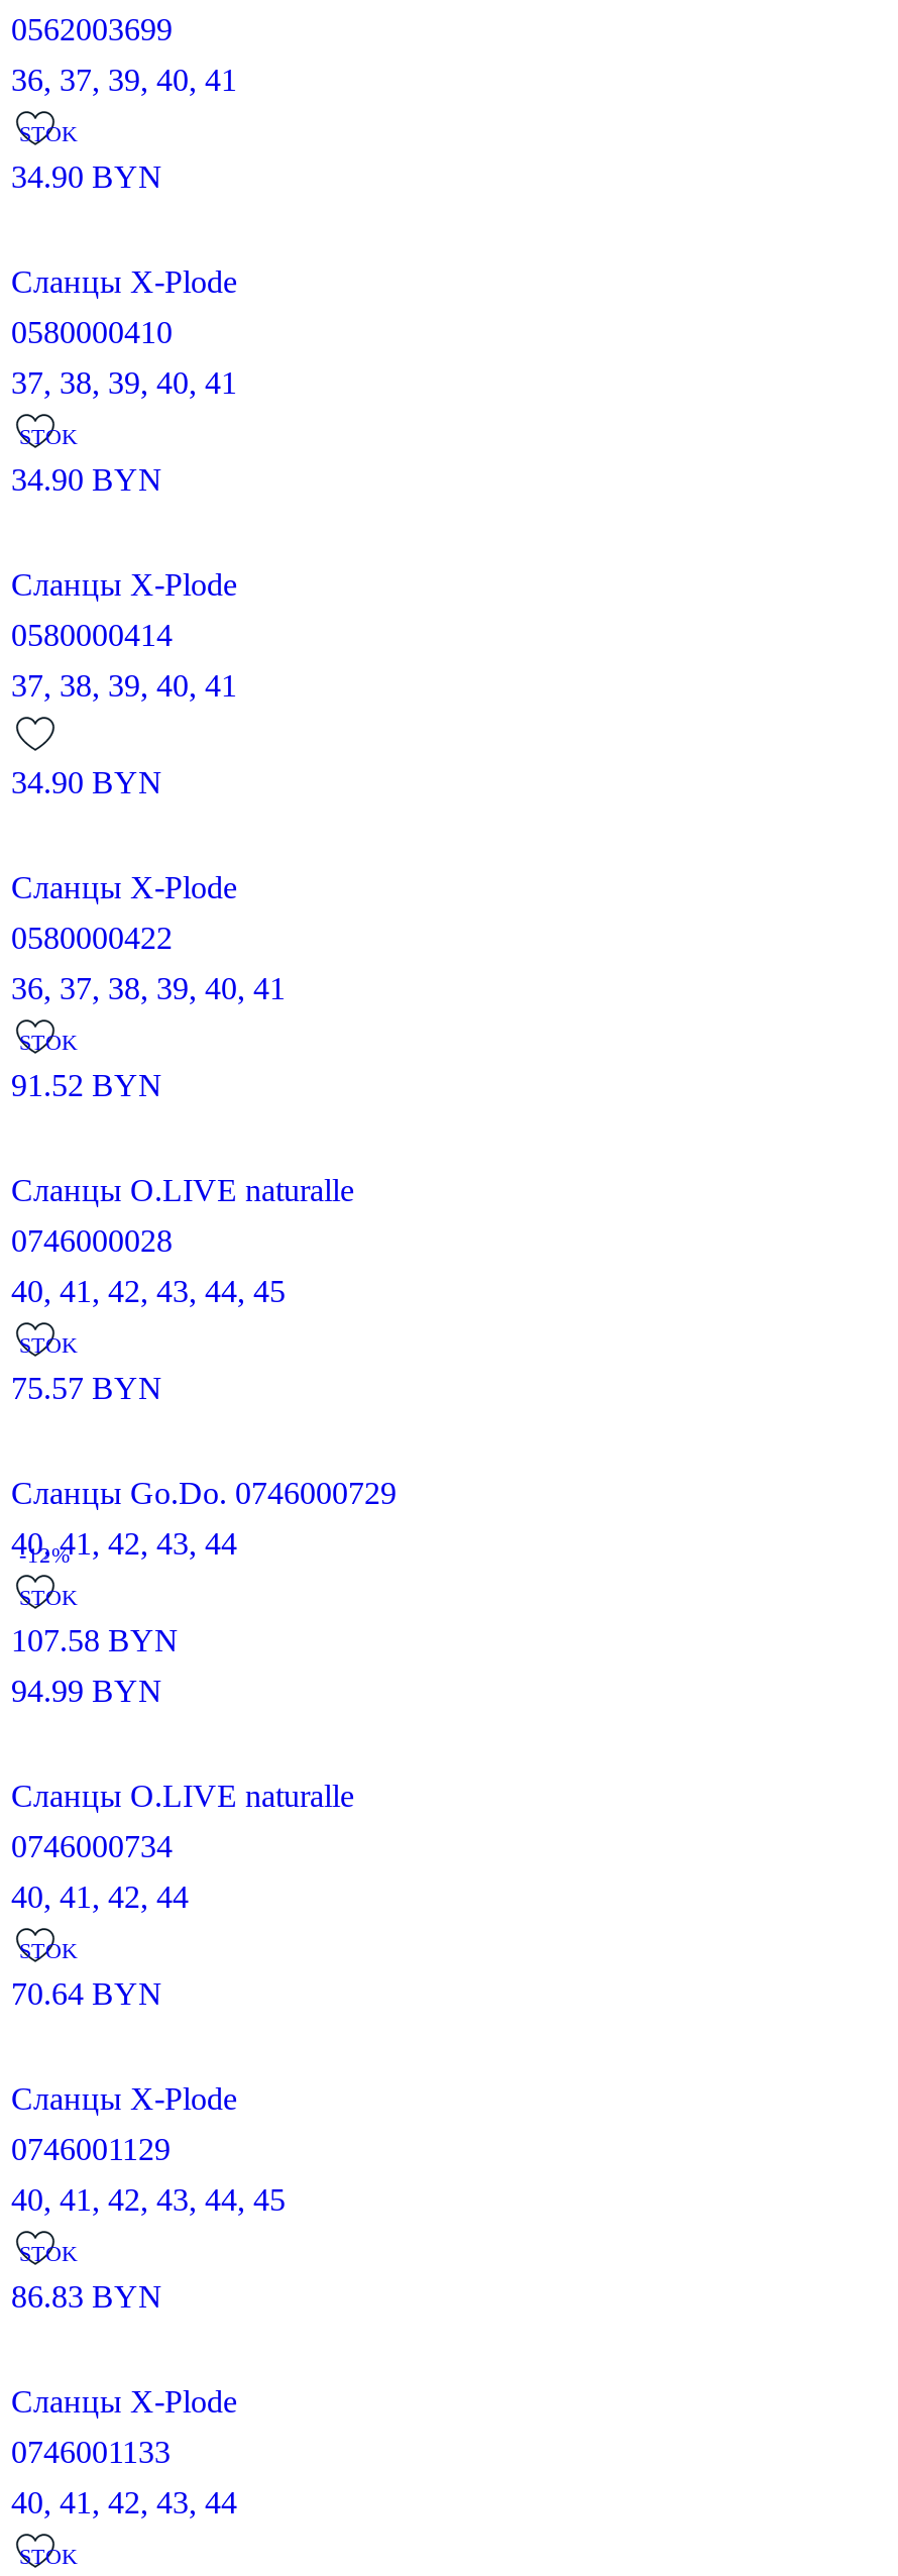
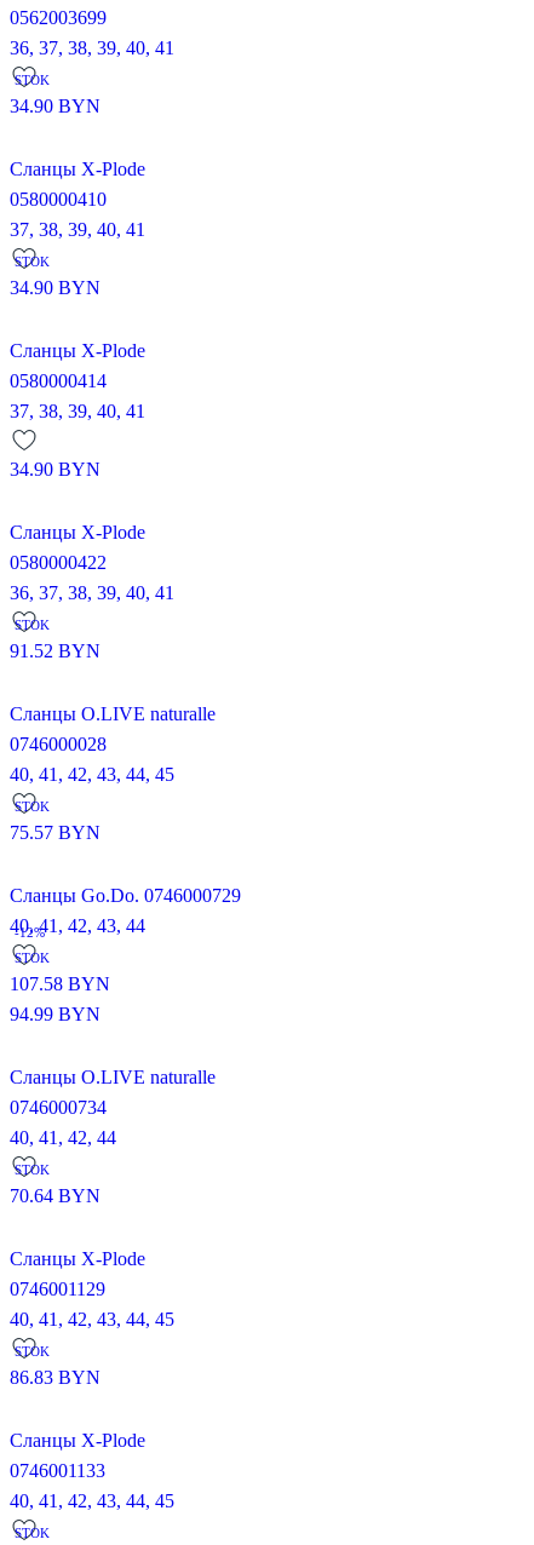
- 36, 37, 39, 40, 41
+ 36, 37, 38, 39, 40, 41

- 40, 41, 42, 43, 44
+ 40, 41, 42, 43, 44, 45
